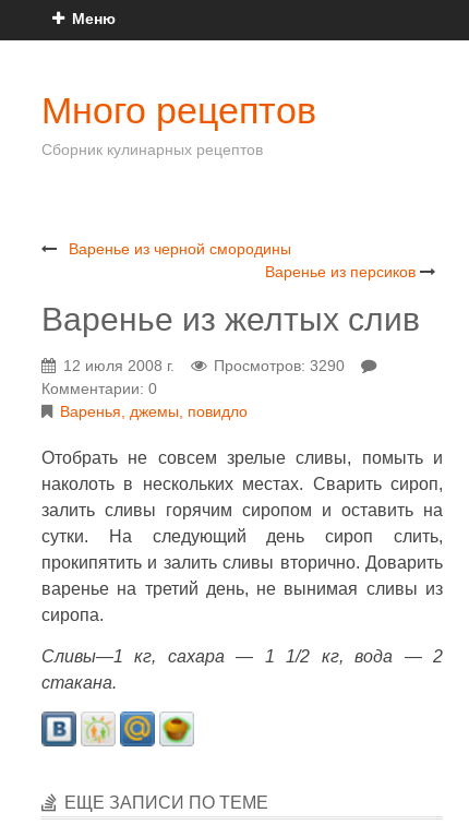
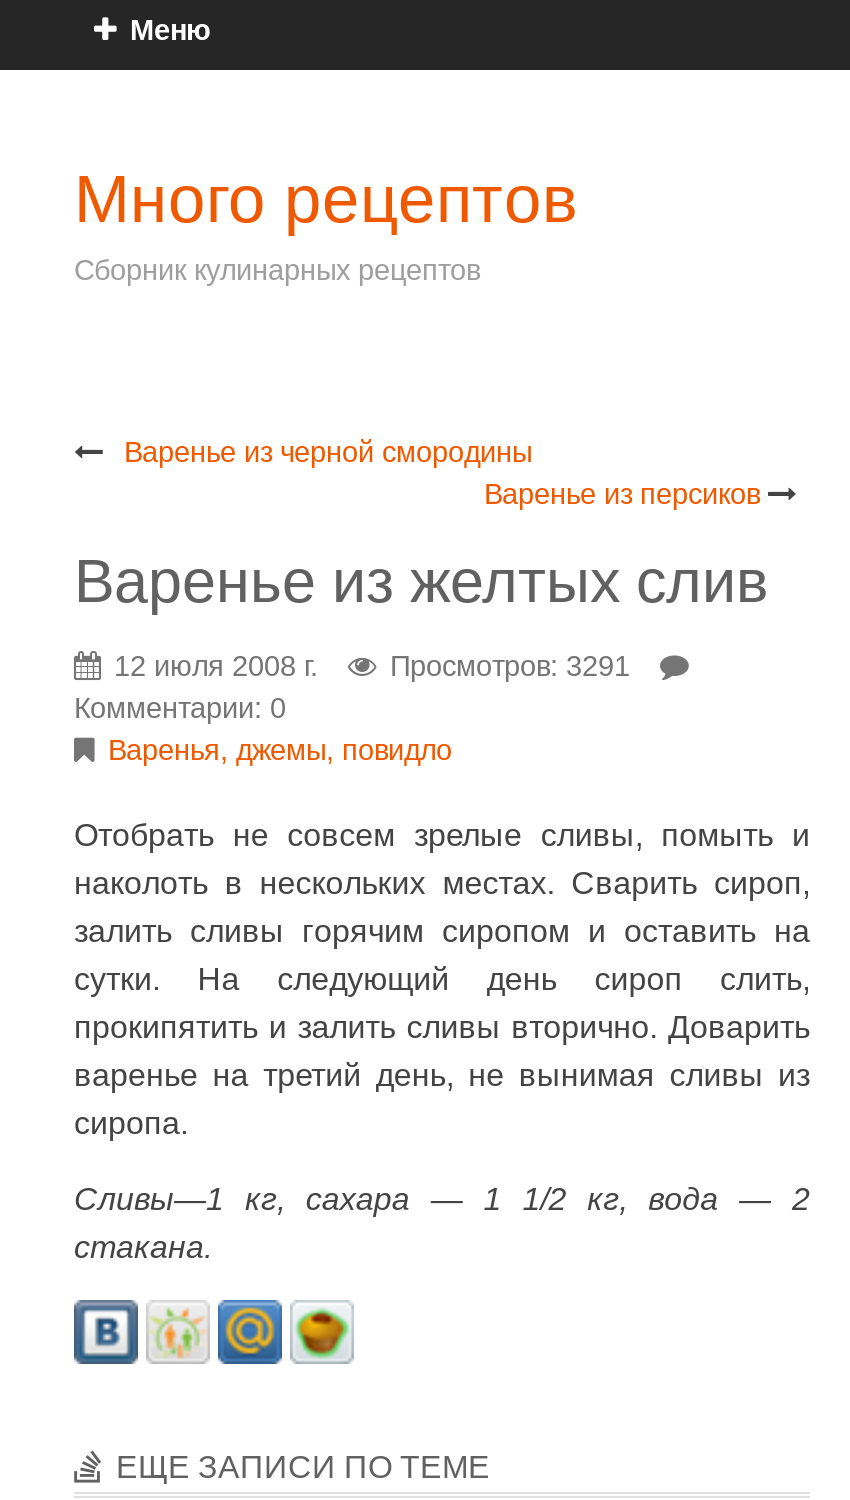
- Просмотров: 3290
+ Просмотров: 3291
